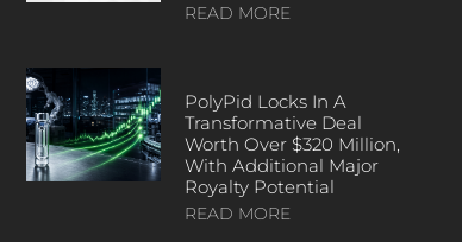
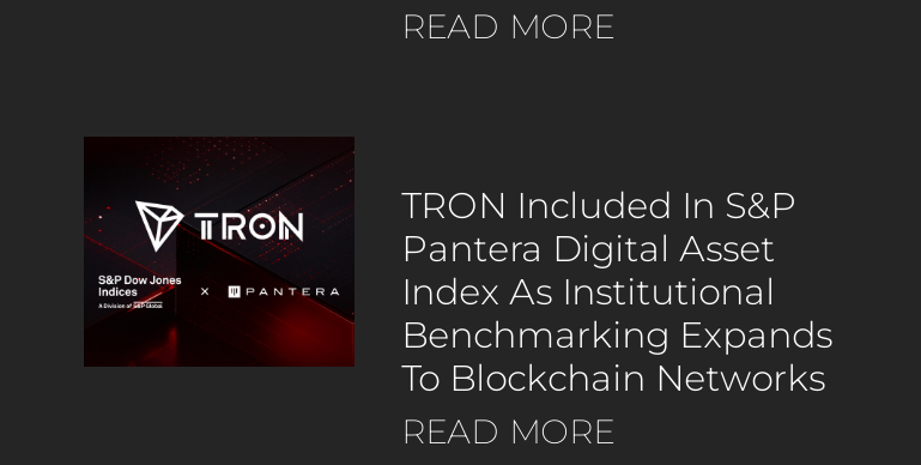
- [image]
- PolyPid Locks In A
- Transformative Deal
- Worth Over $320 Million,
- With Additional Major
- Royalty Potential
+ [image]
+ TRON Included In S&P
+ Pantera Digital Asset
+ Index As Institutional
+ Benchmarking Expands
+ To Blockchain Networks
